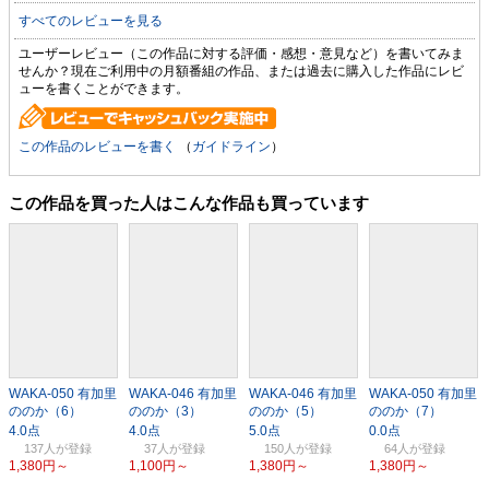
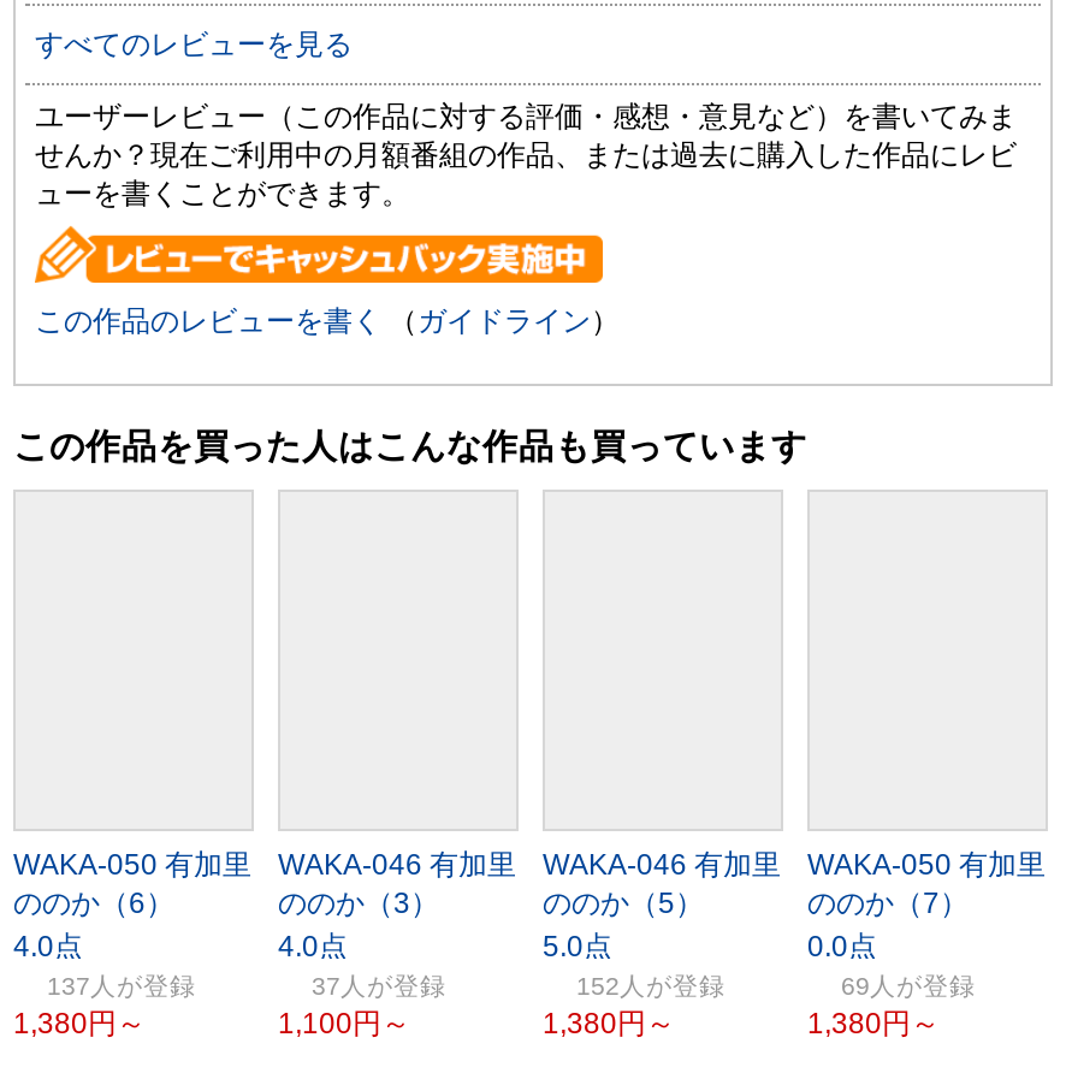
- 150人
+ 152人

- 64人
+ 69人
